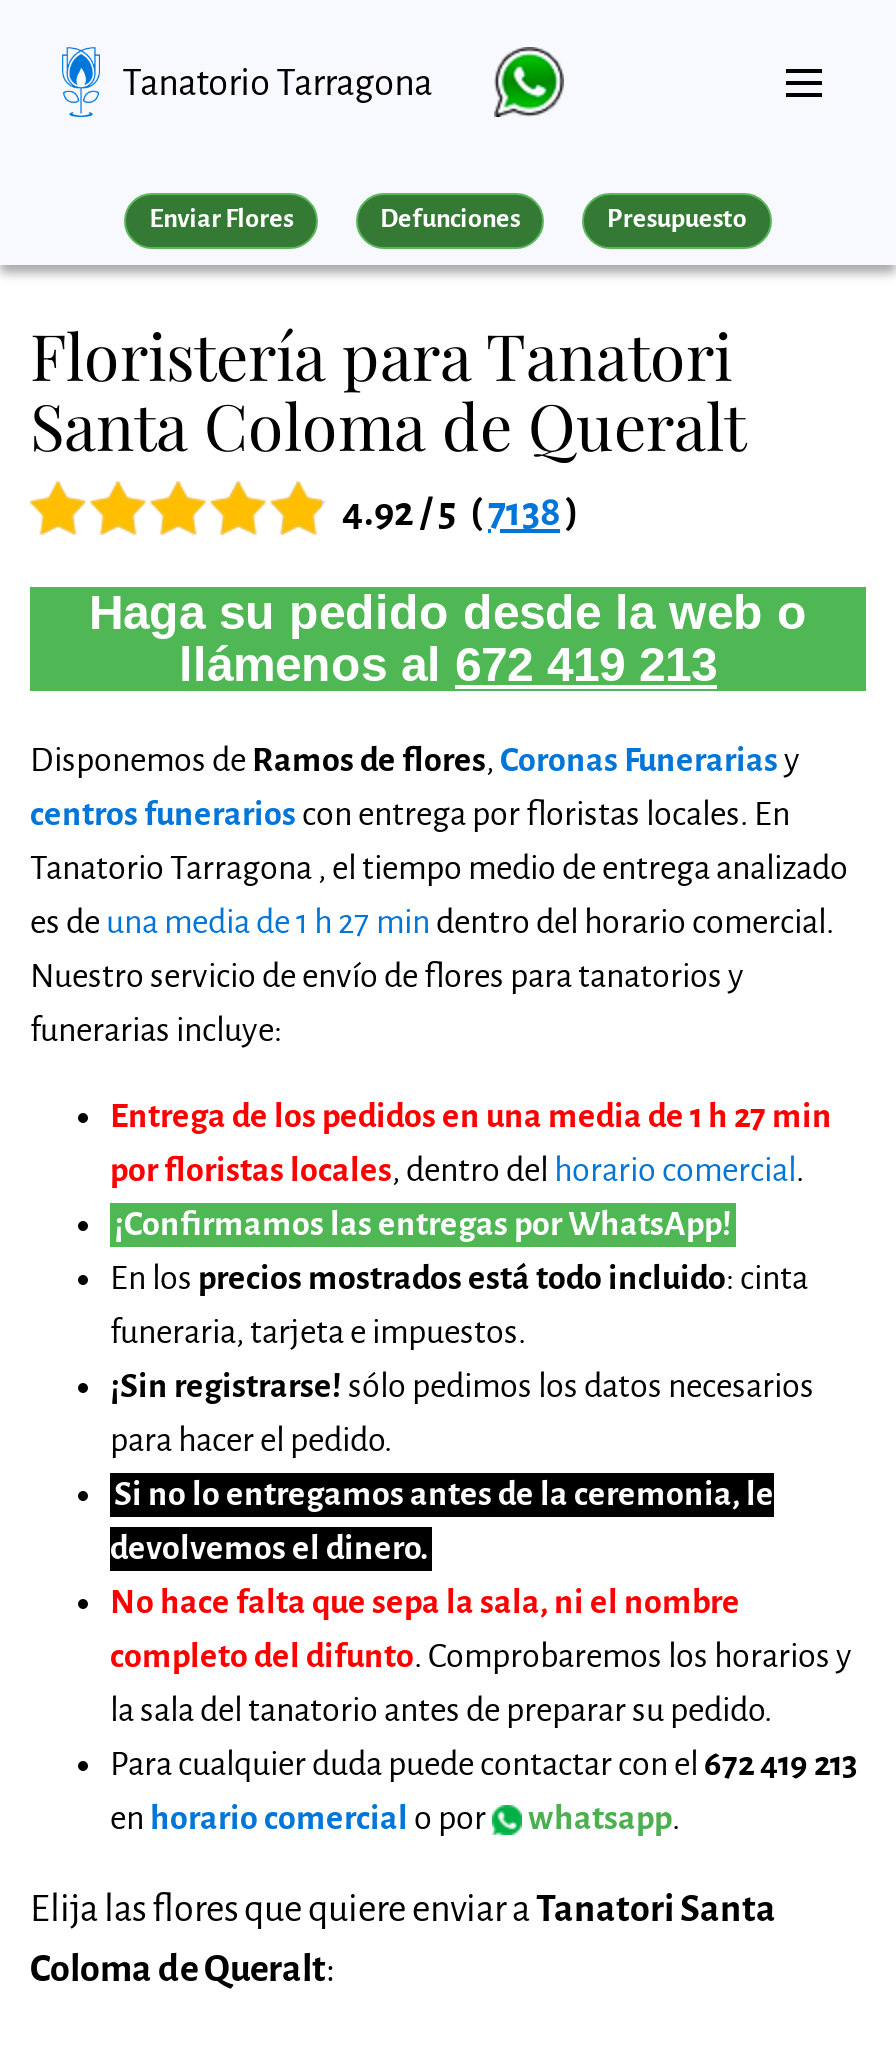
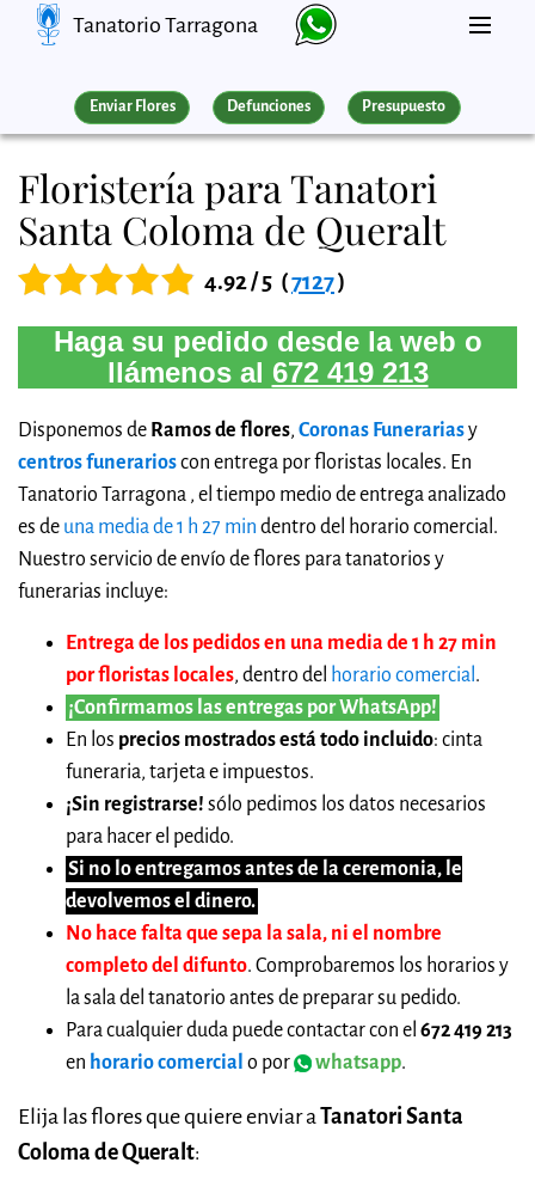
- 4.92 / 5 (7138)
+ 4.92 / 5 (7127)
